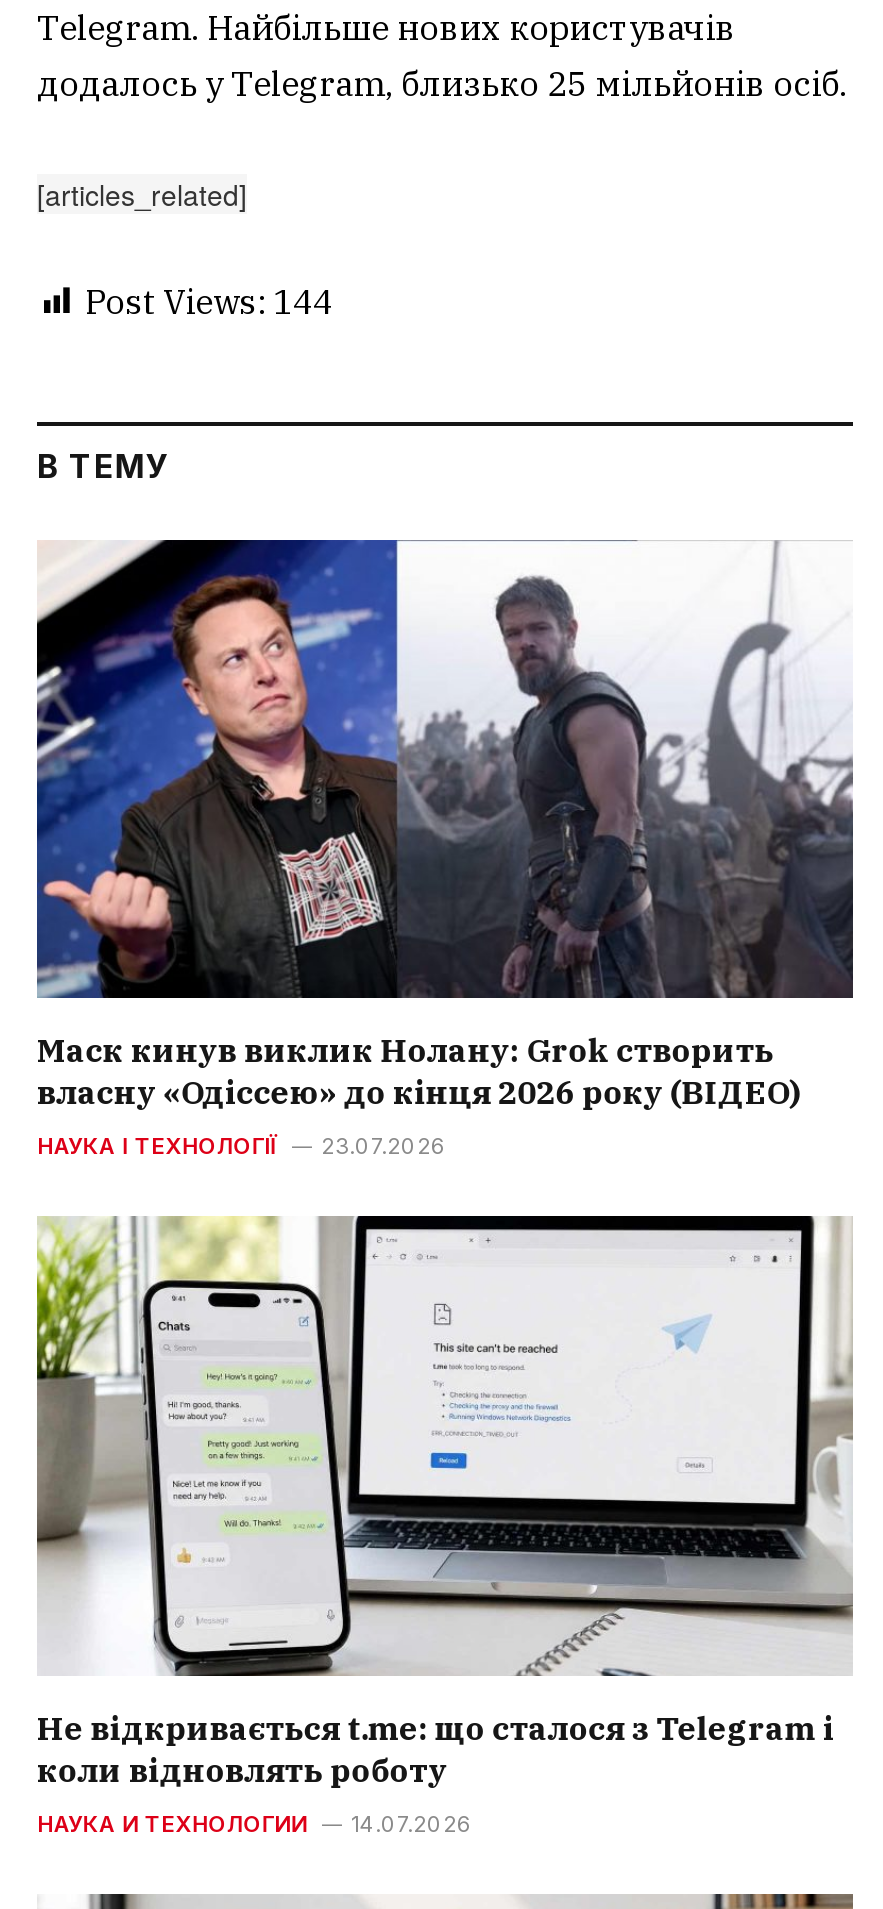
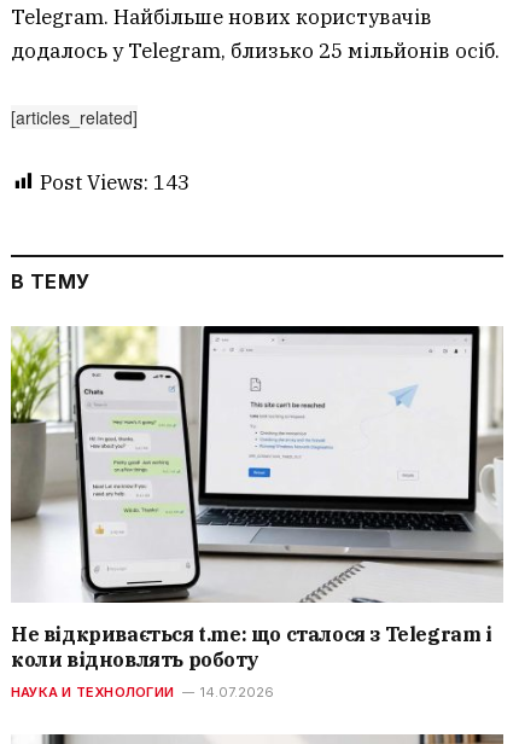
- Post Views: 144
+ Post Views: 143

- [image]
- Маск кинув виклик Нолану: Grok створить
- власну «Одіссею» до кінця 2026 року (ВІДЕО)
- НАУКА І ТЕХНОЛОГІЇ
- 23.07.2026
